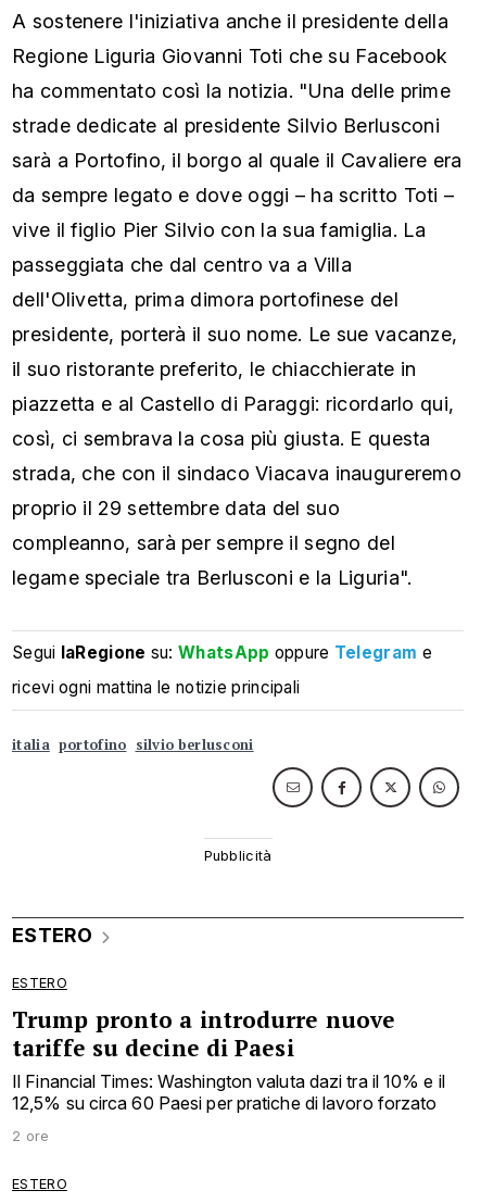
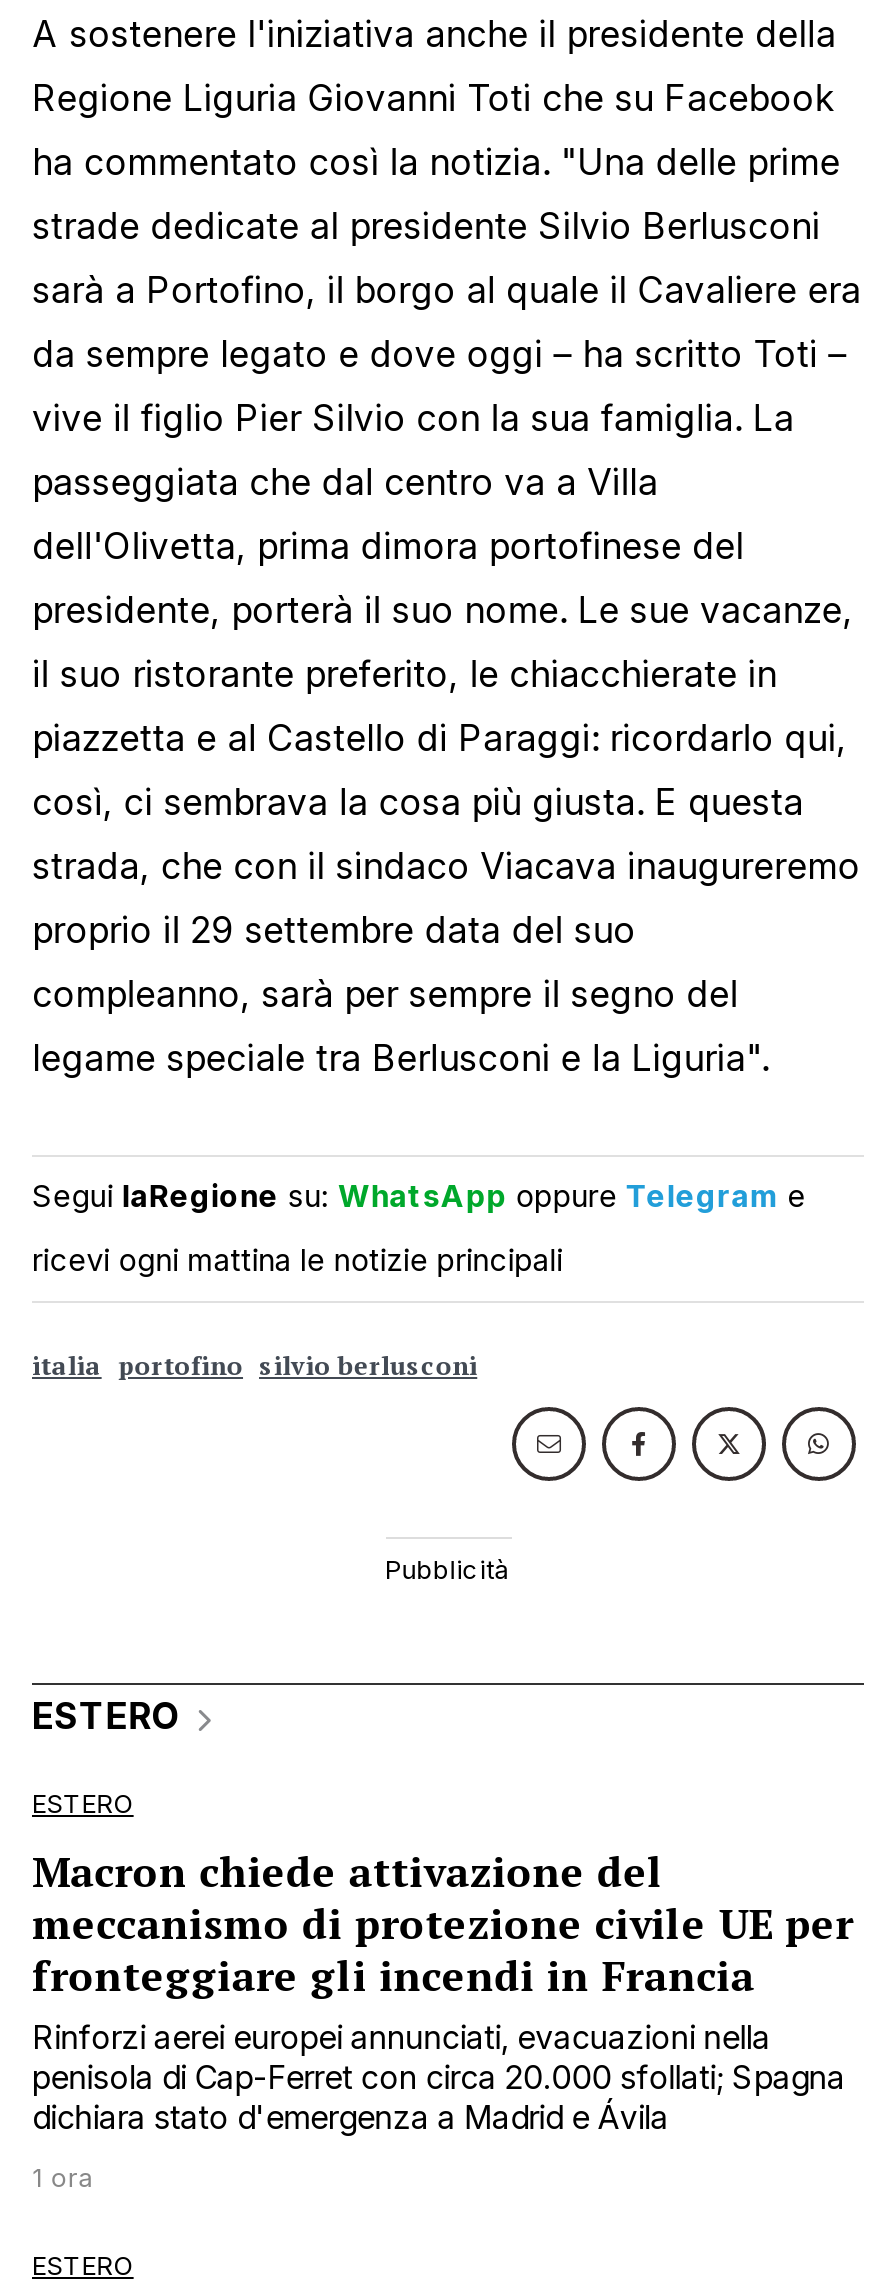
- Trump pronto a introdurre nuove
- tariffe su decine di Paesi
- Il Financial Times: Washington valuta dazi tra il 10% e il
- 12,5% su circa 60 Paesi per pratiche di lavoro forzato
+ Macron chiede attivazione del
+ meccanismo di protezione civile UE per
+ fronteggiare gli incendi in Francia
+ Rinforzi aerei europei annunciati, evacuazioni nella
+ penisola di Cap-Ferret con circa 20.000 sfollati; Spagna
+ dichiara stato d'emergenza a Madrid e Ávila

- 2 ore
+ 1 ora
